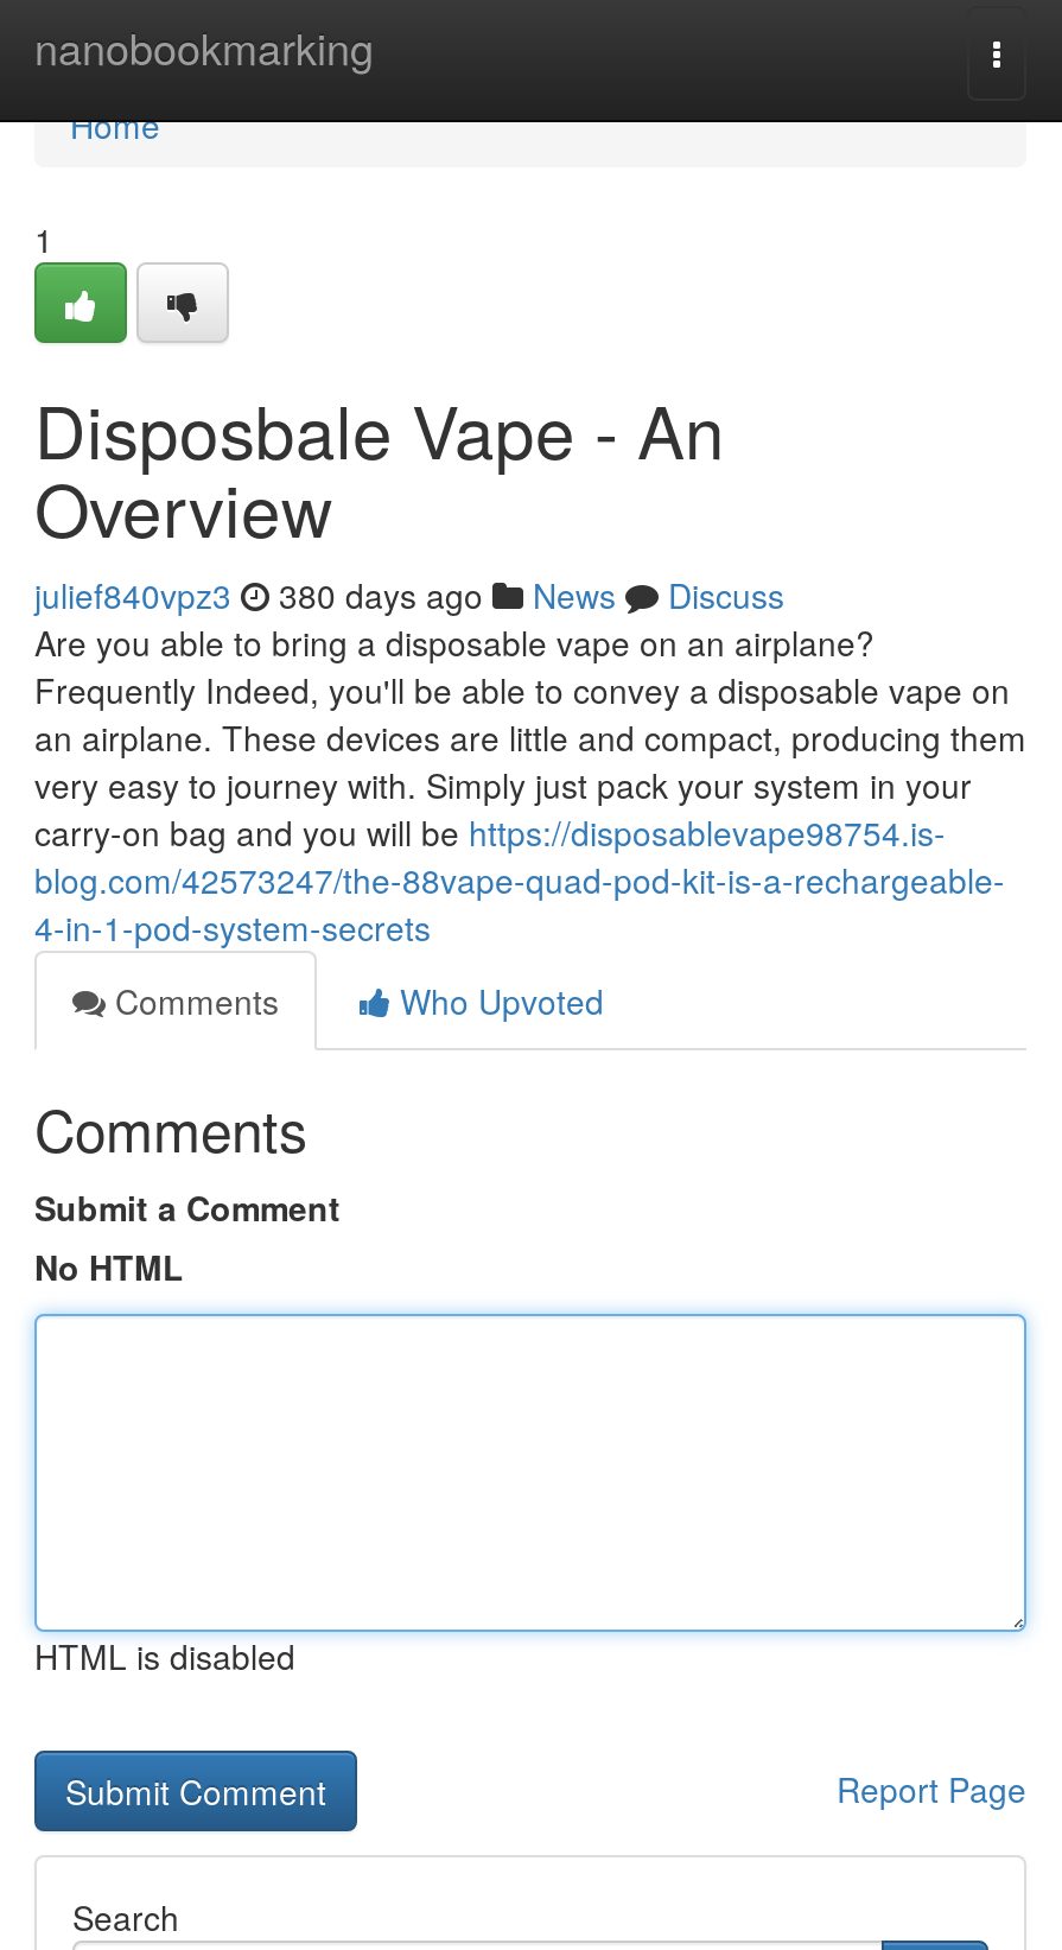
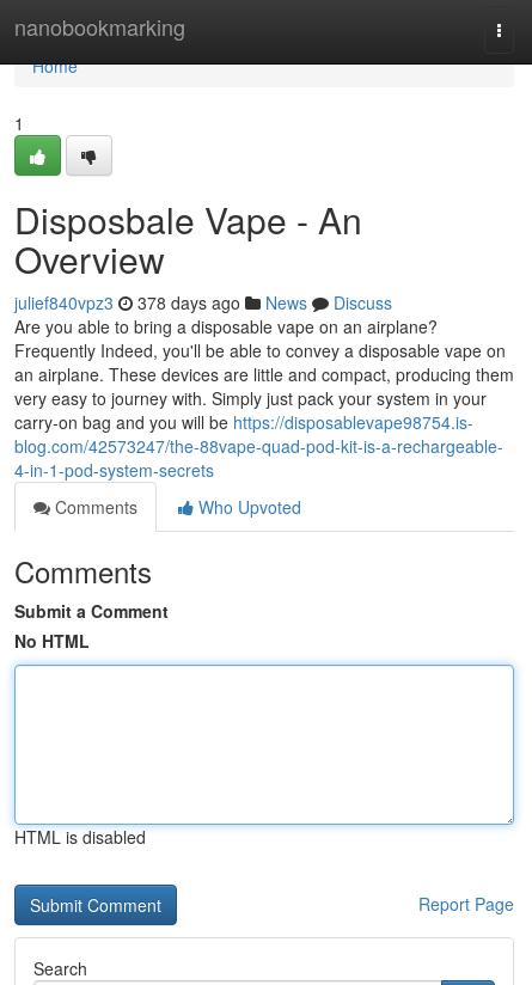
- julief840vpz3 380 days ago News Discuss
+ julief840vpz3 378 days ago News Discuss
